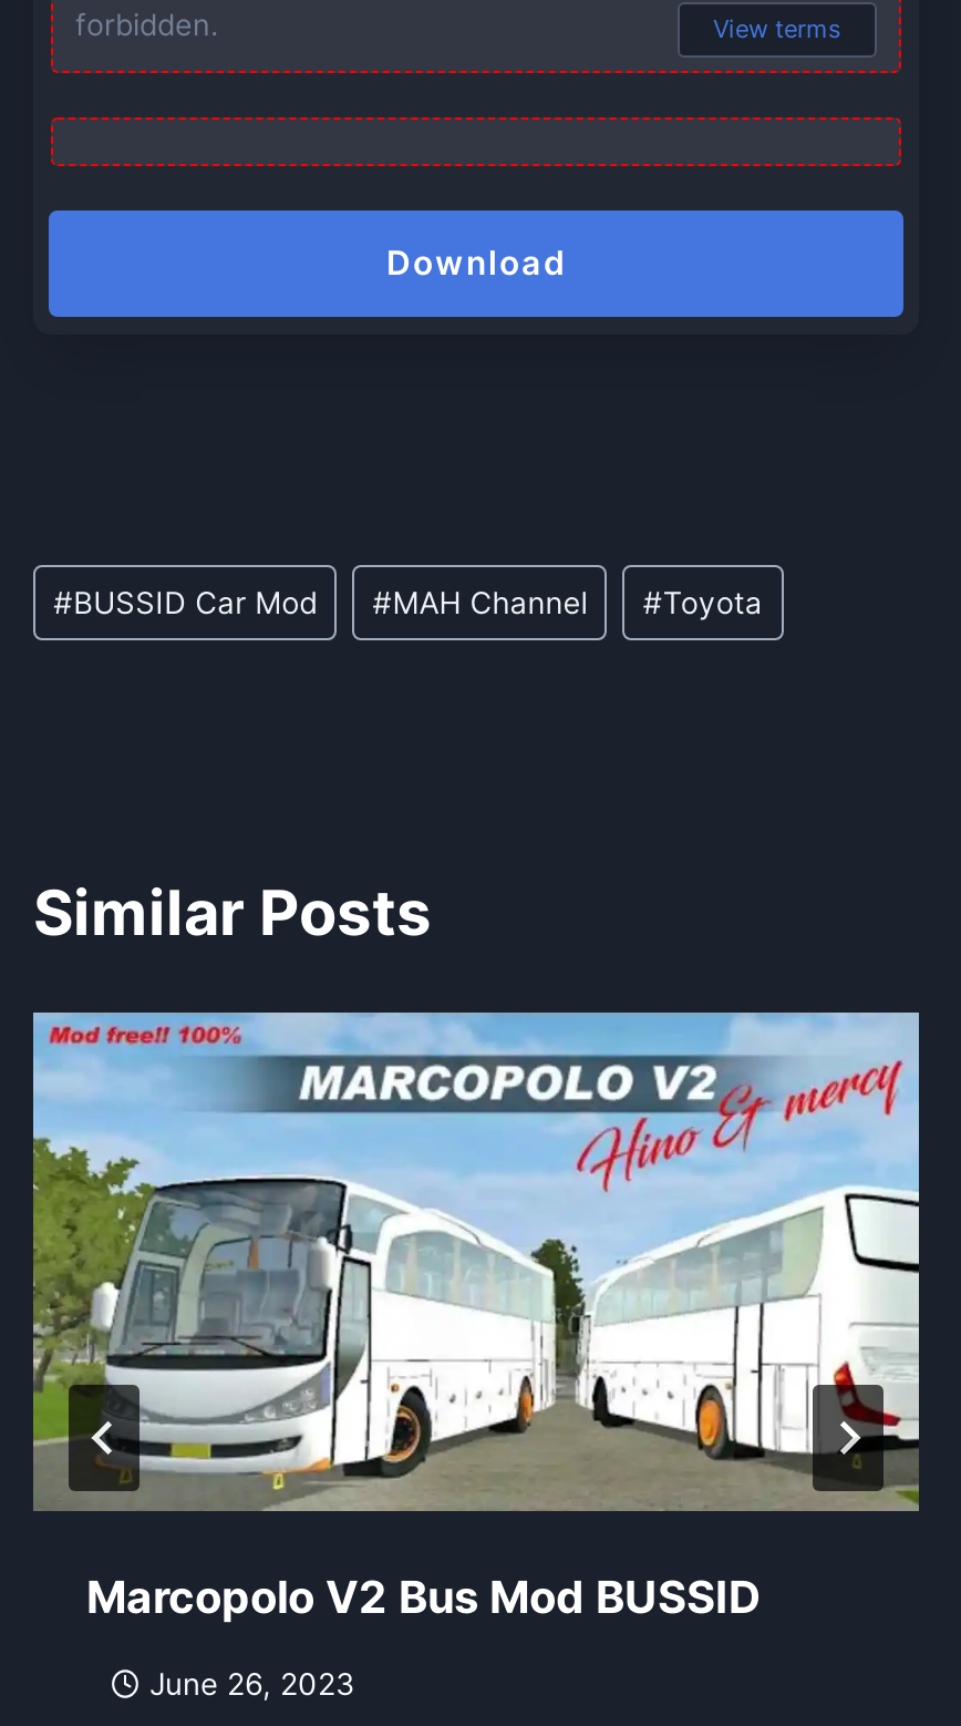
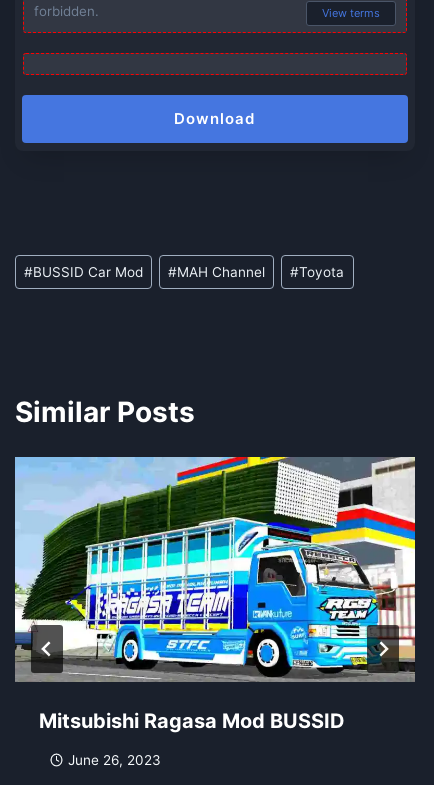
- [image]
- Marcopolo V2 Bus Mod BUSSID
+ [image]
+ Mitsubishi Ragasa Mod BUSSID
